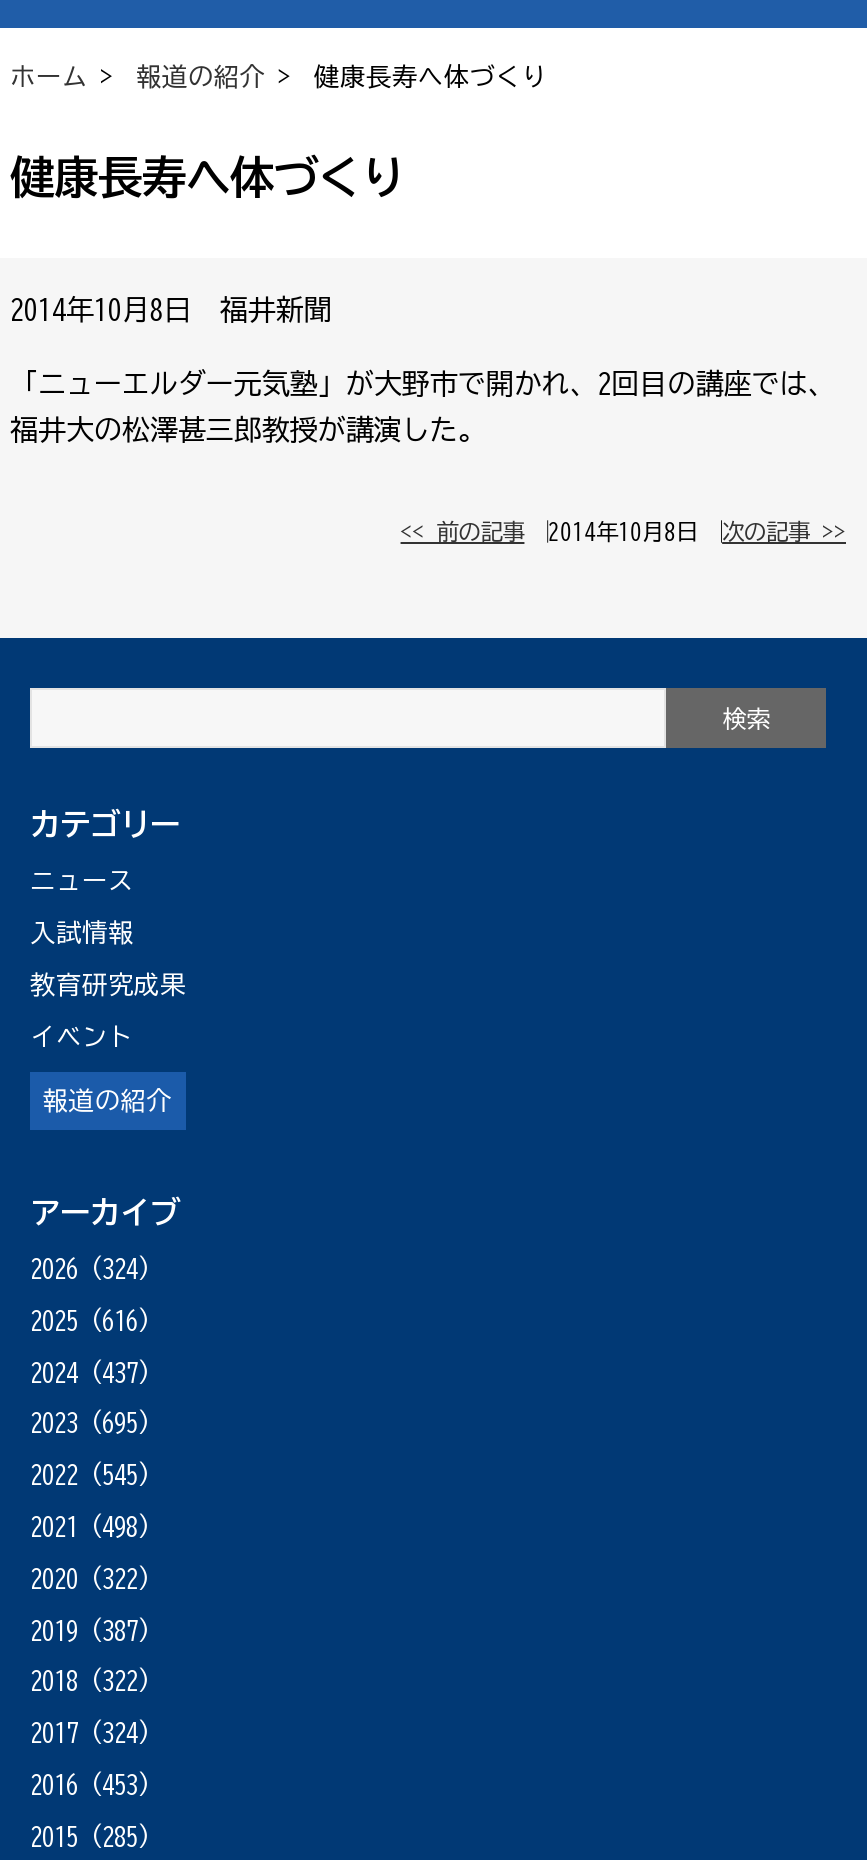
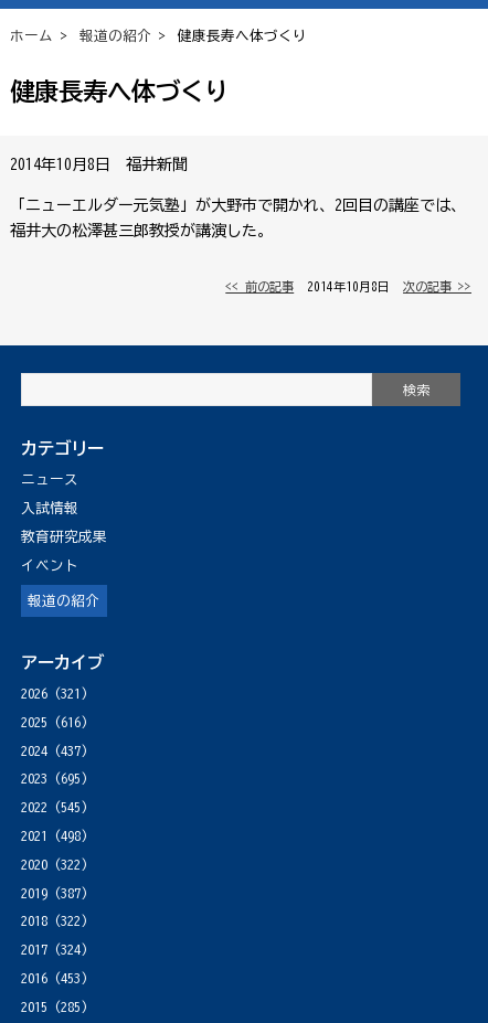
- 2026 (324)
+ 2026 (321)
